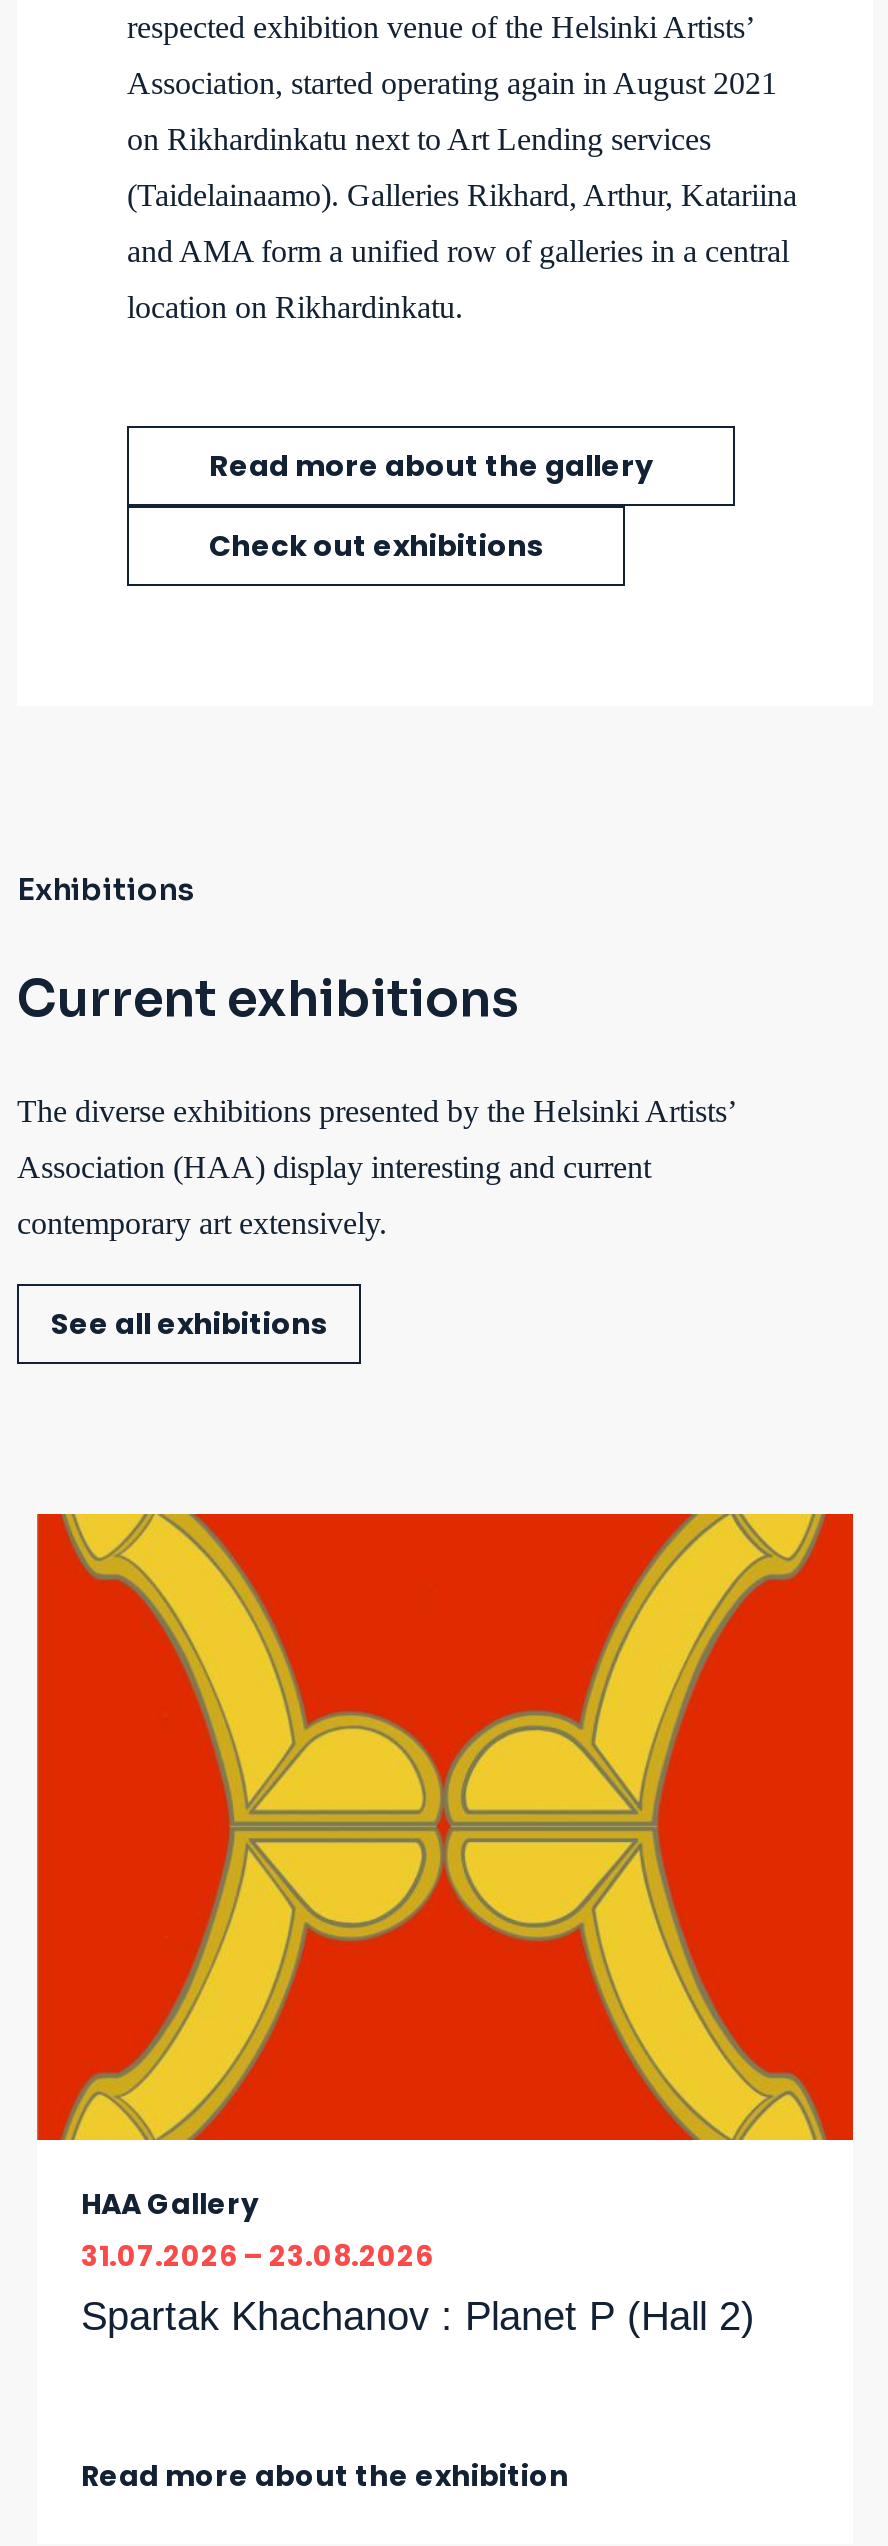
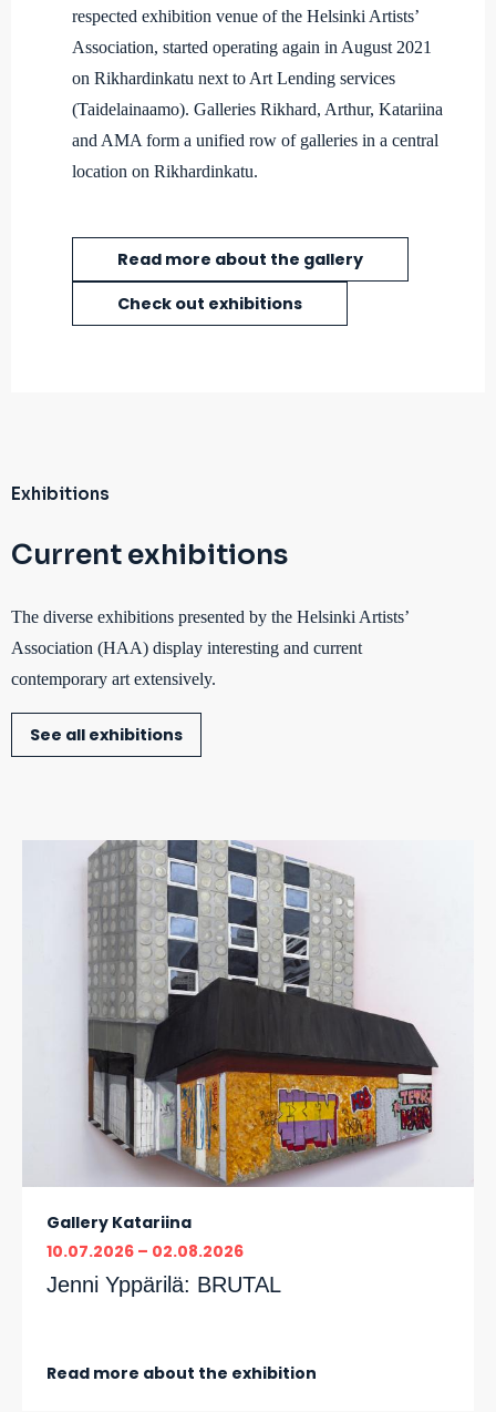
- [image]
- HAA Gallery
- 31.07.2026
- 23.08.2026
- Spartak Khachanov : Planet P (Hall 2)
+ [image]
+ Gallery Katariina
+ 10.07.2026
+ 02.08.2026
+ Jenni Yppärilä: BRUTAL
